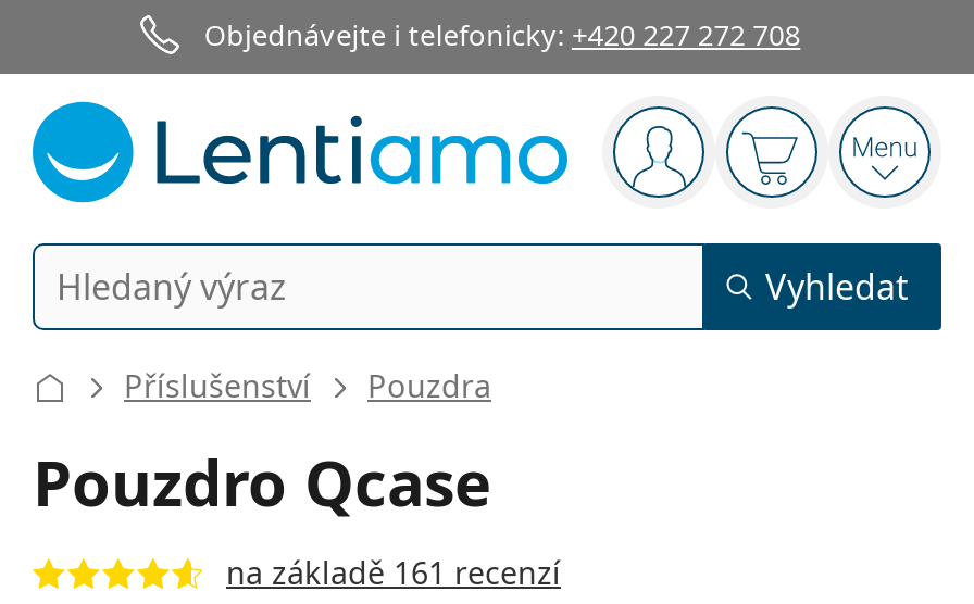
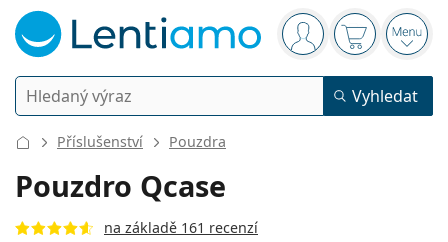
- Objednávejte i telefonicky: +420 227 272 708
